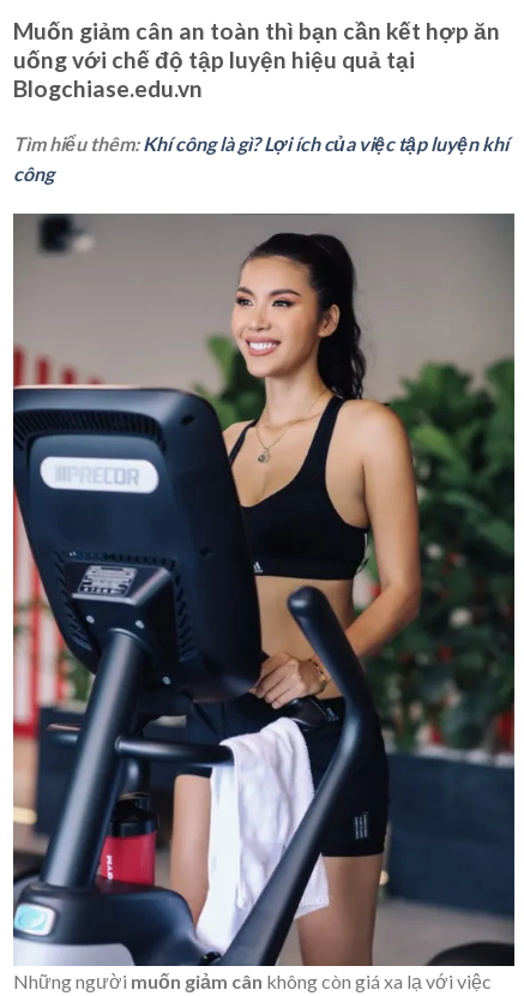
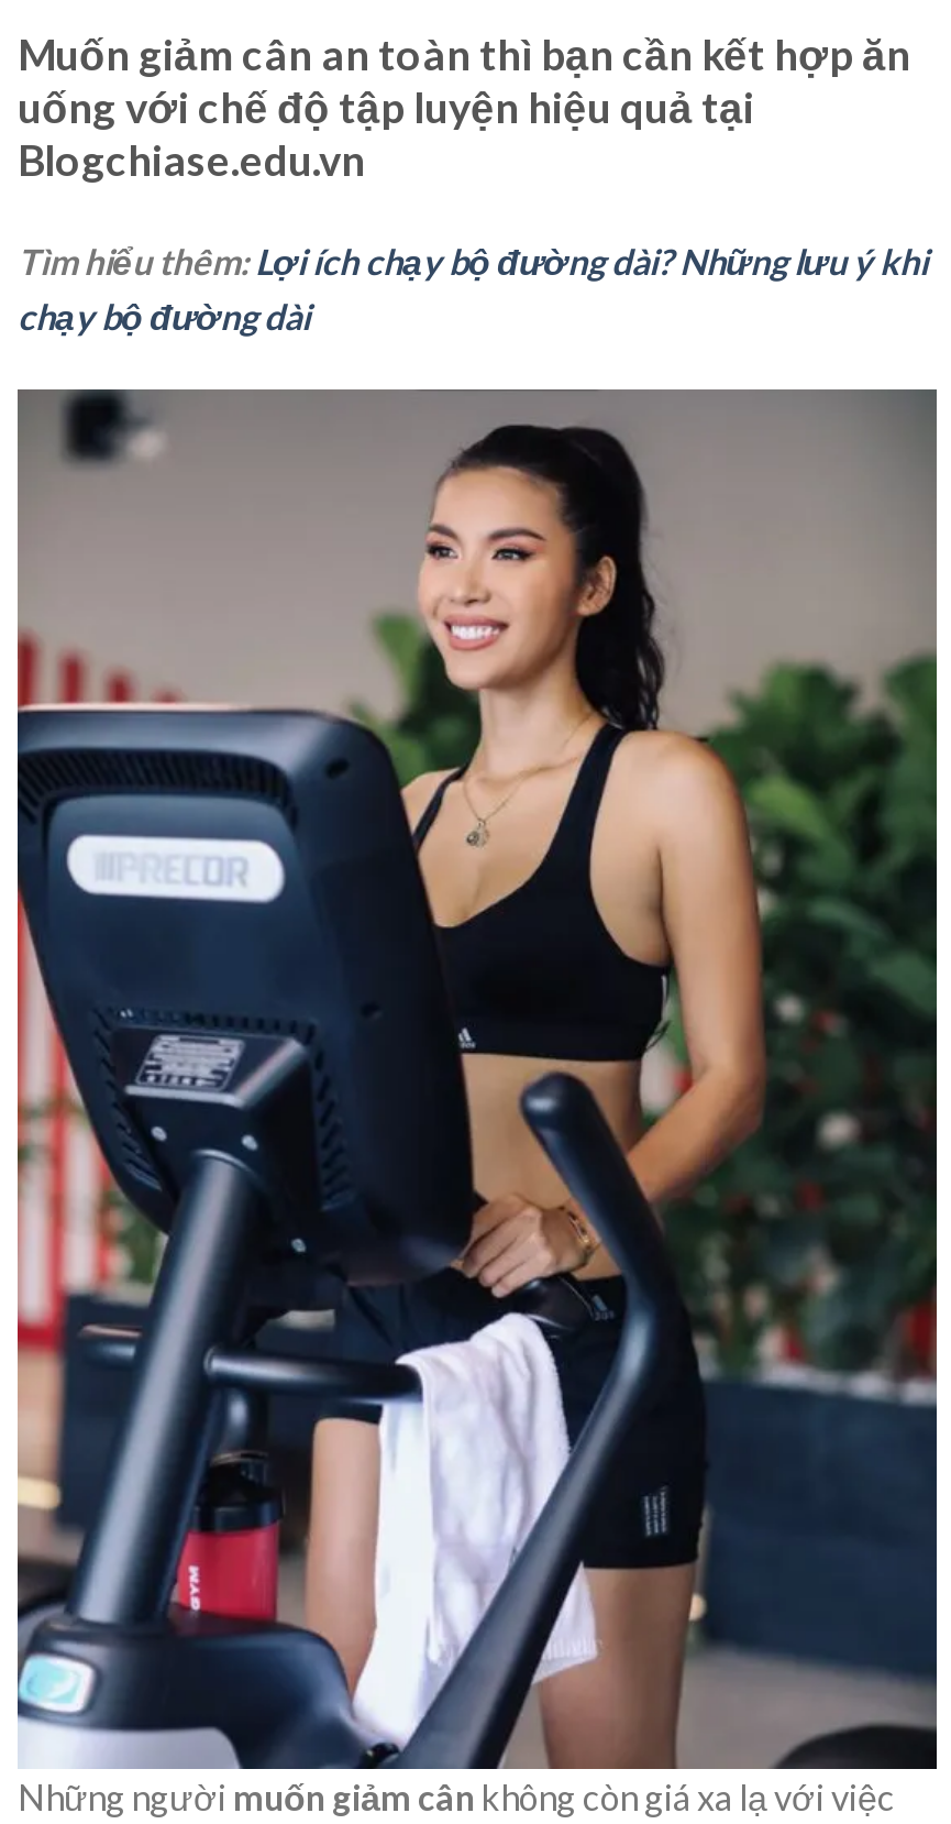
- Tìm hiểu thêm: Khí công là gì? Lợi ích của việc tập luyện khí
- công
+ Tìm hiểu thêm: Lợi ích chạy bộ đường dài? Những lưu ý khi
+ chạy bộ đường dài
